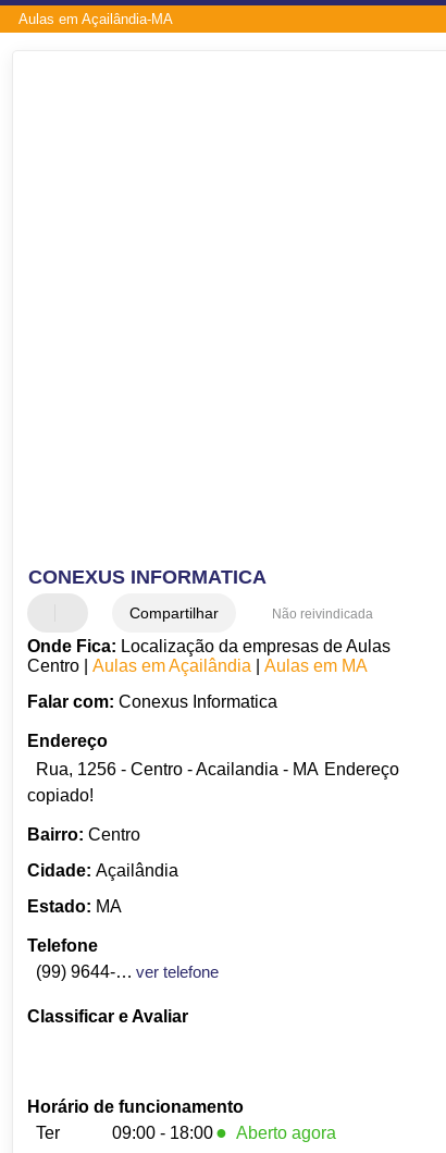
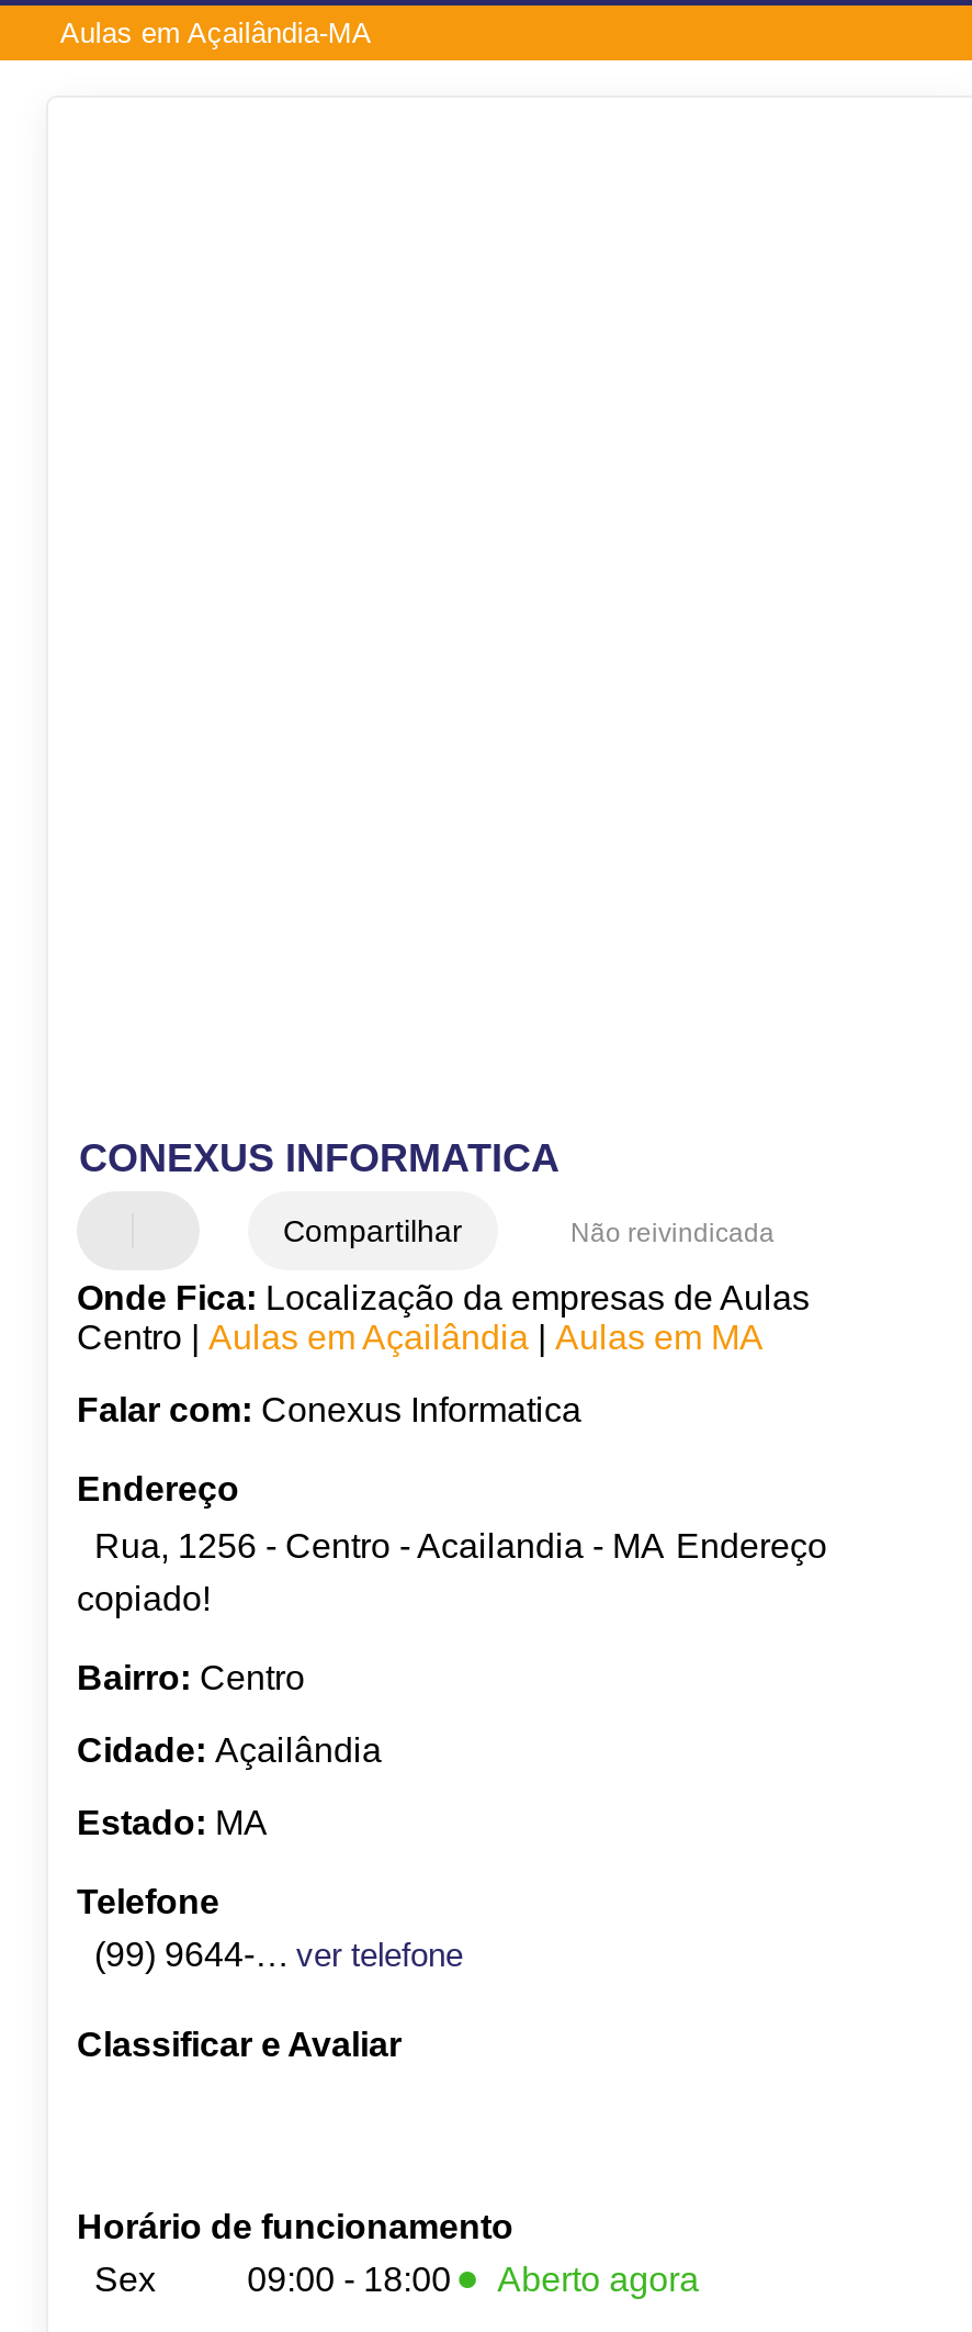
- Ter
+ Sex
